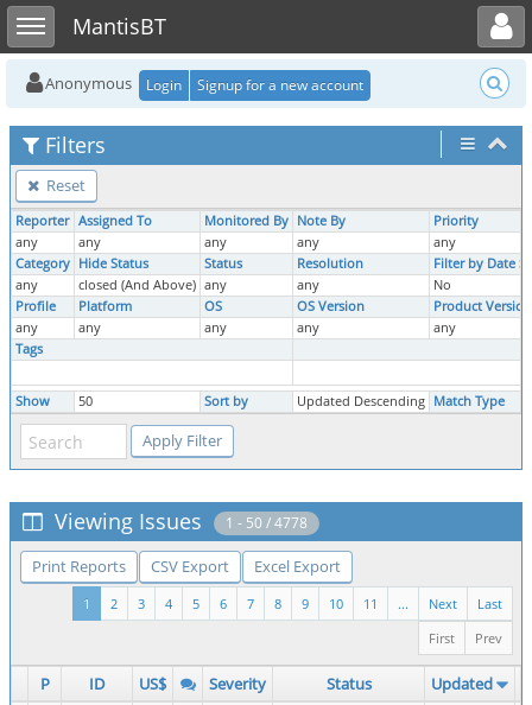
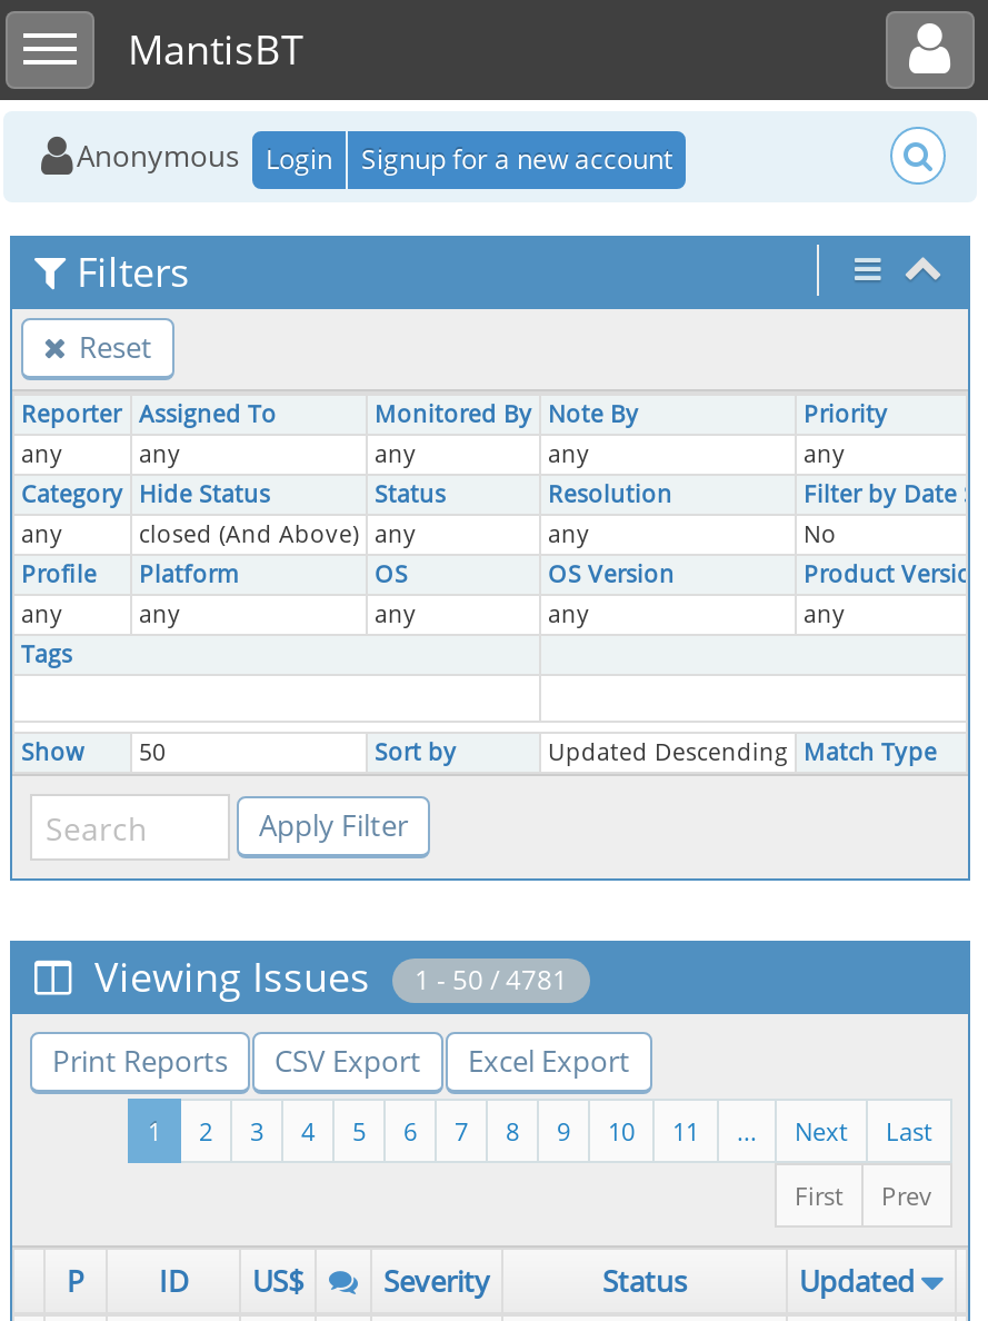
- Viewing Issues 1 - 50 / 4778
+ Viewing Issues 1 - 50 / 4781
